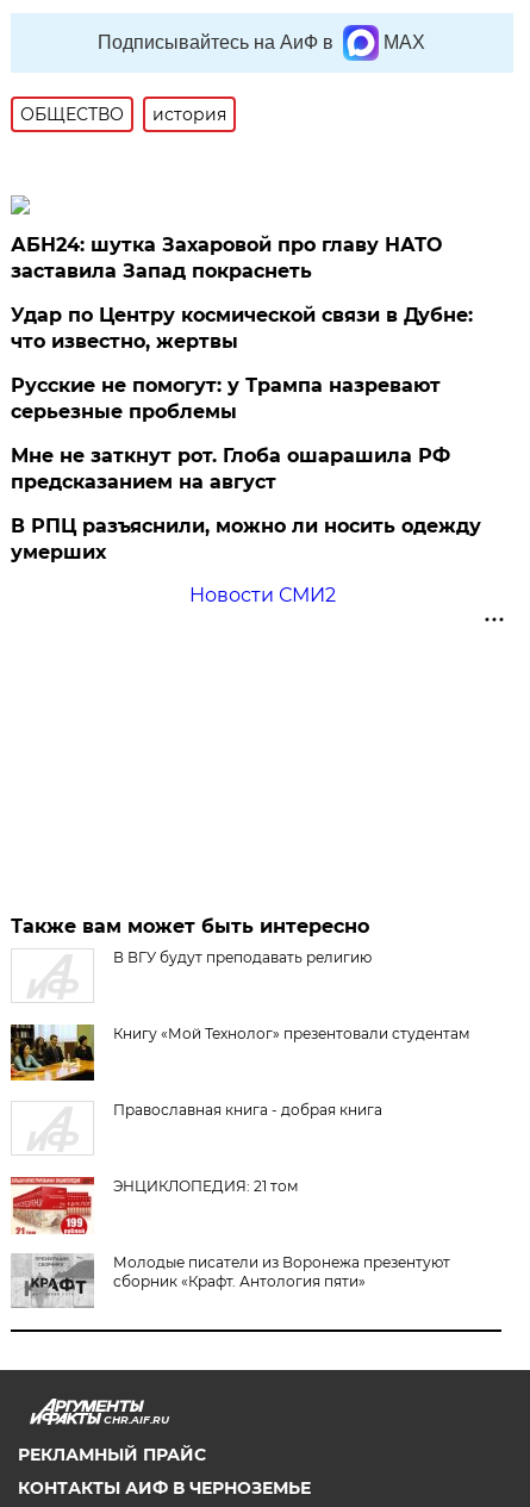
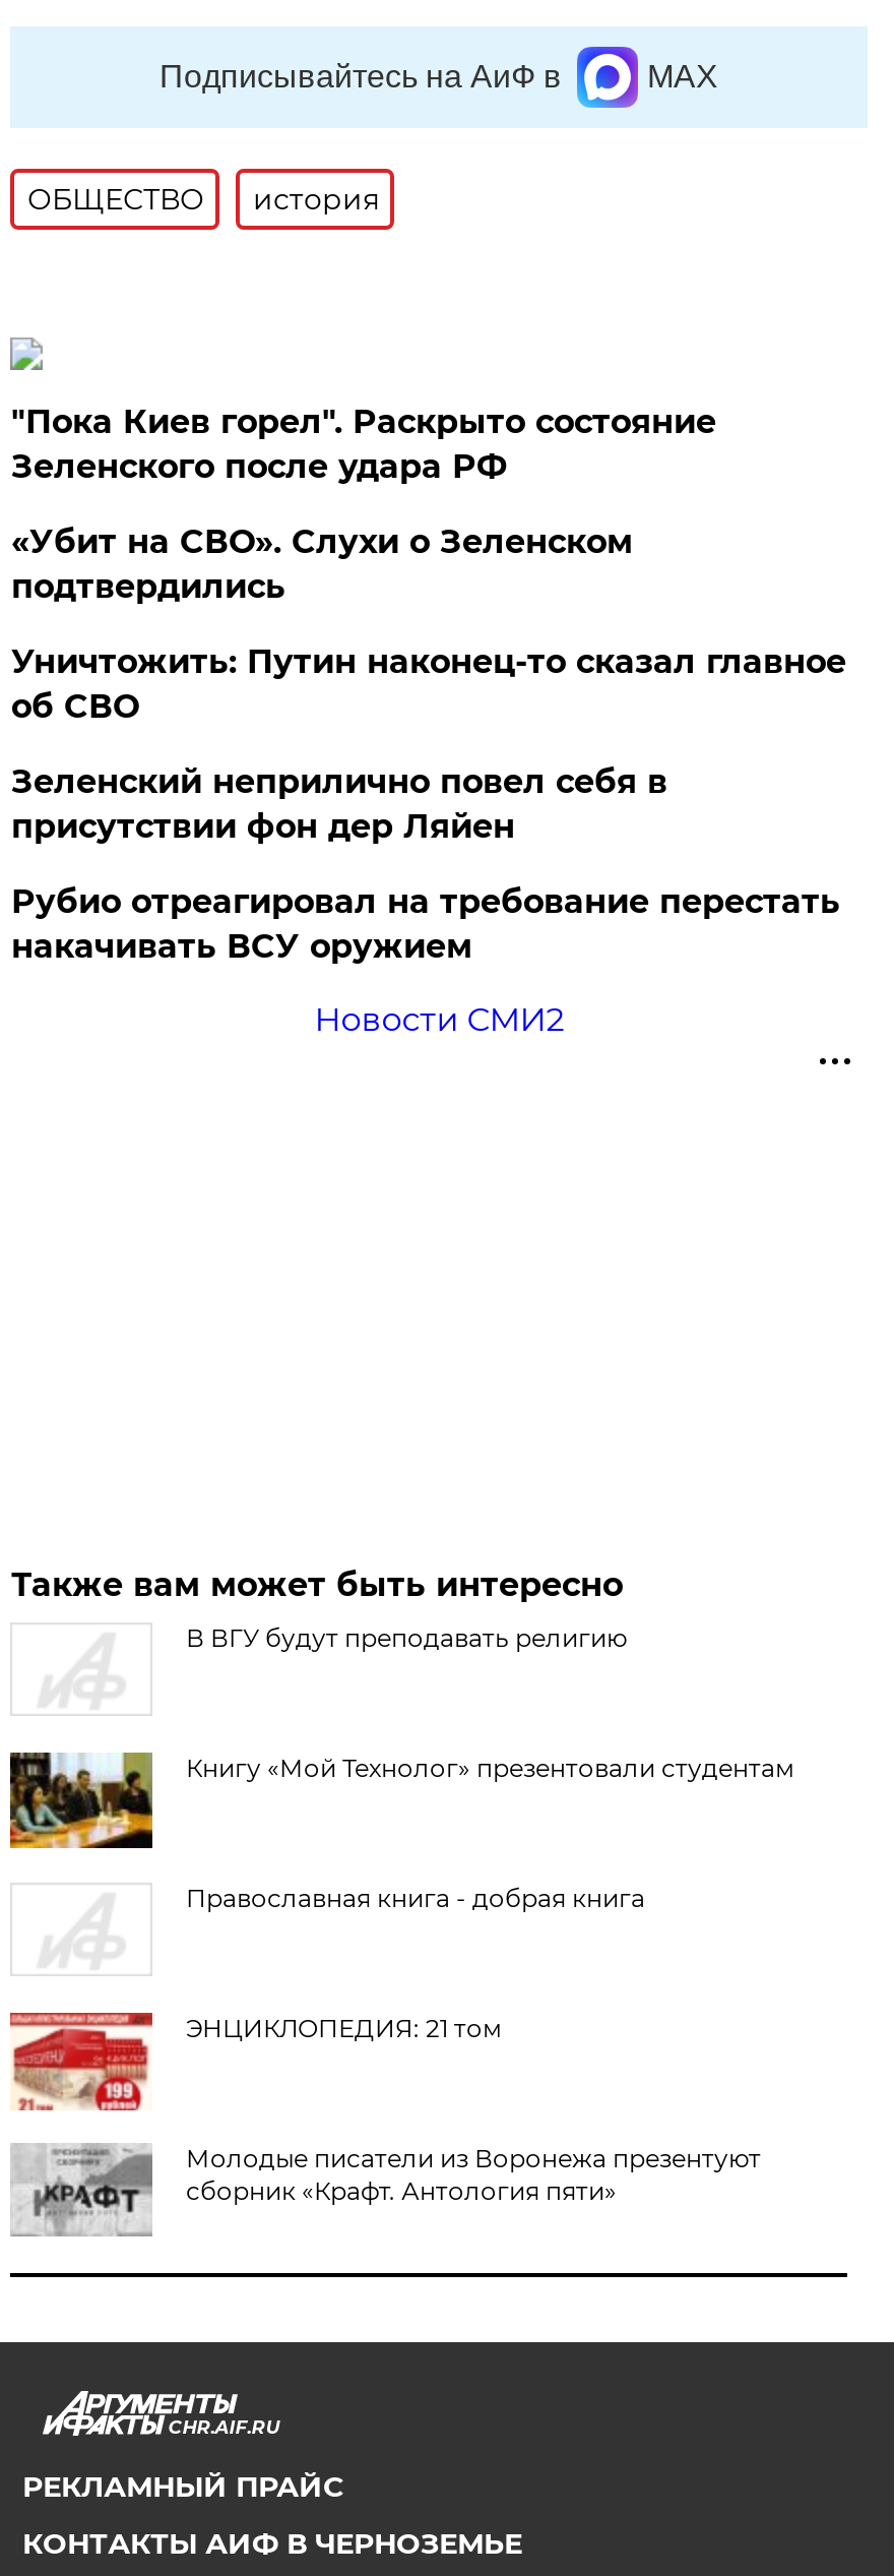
- АБН24: шутка Захаровой про главу НАТО
- заставила Запад покраснеть
+ "Пока Киев горел". Раскрыто состояние
+ Зеленского после удара РФ

- Удар по Центру космической связи в Дубне:
- что известно, жертвы
+ «Убит на СВО». Слухи о Зеленском
+ подтвердились

- Русские не помогут: у Трампа назревают
- серьезные проблемы
+ Уничтожить: Путин наконец-то сказал главное
+ об СВО

- Мне не заткнут рот. Глоба ошарашила РФ
- предсказанием на август
+ Зеленский неприлично повел cебя в
+ присутствии фон дер Ляйен

- В РПЦ разъяснили, можно ли носить одежду
- умерших
+ Рубио отреагировал на требование перестать
+ накачивать ВСУ оружием
